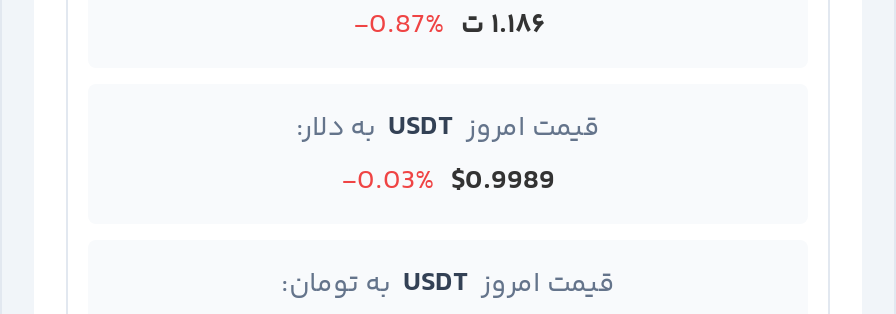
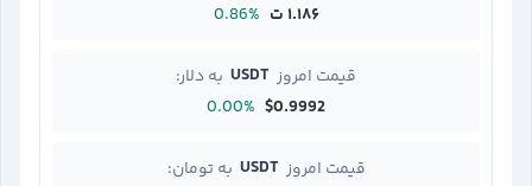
- -0.87%
+ 0.86%

- -0.03% $0.9989
+ 0.00% $0.9992
